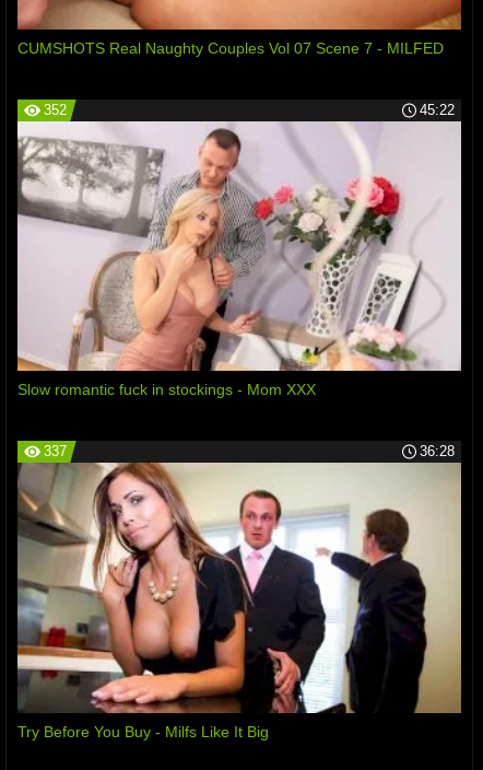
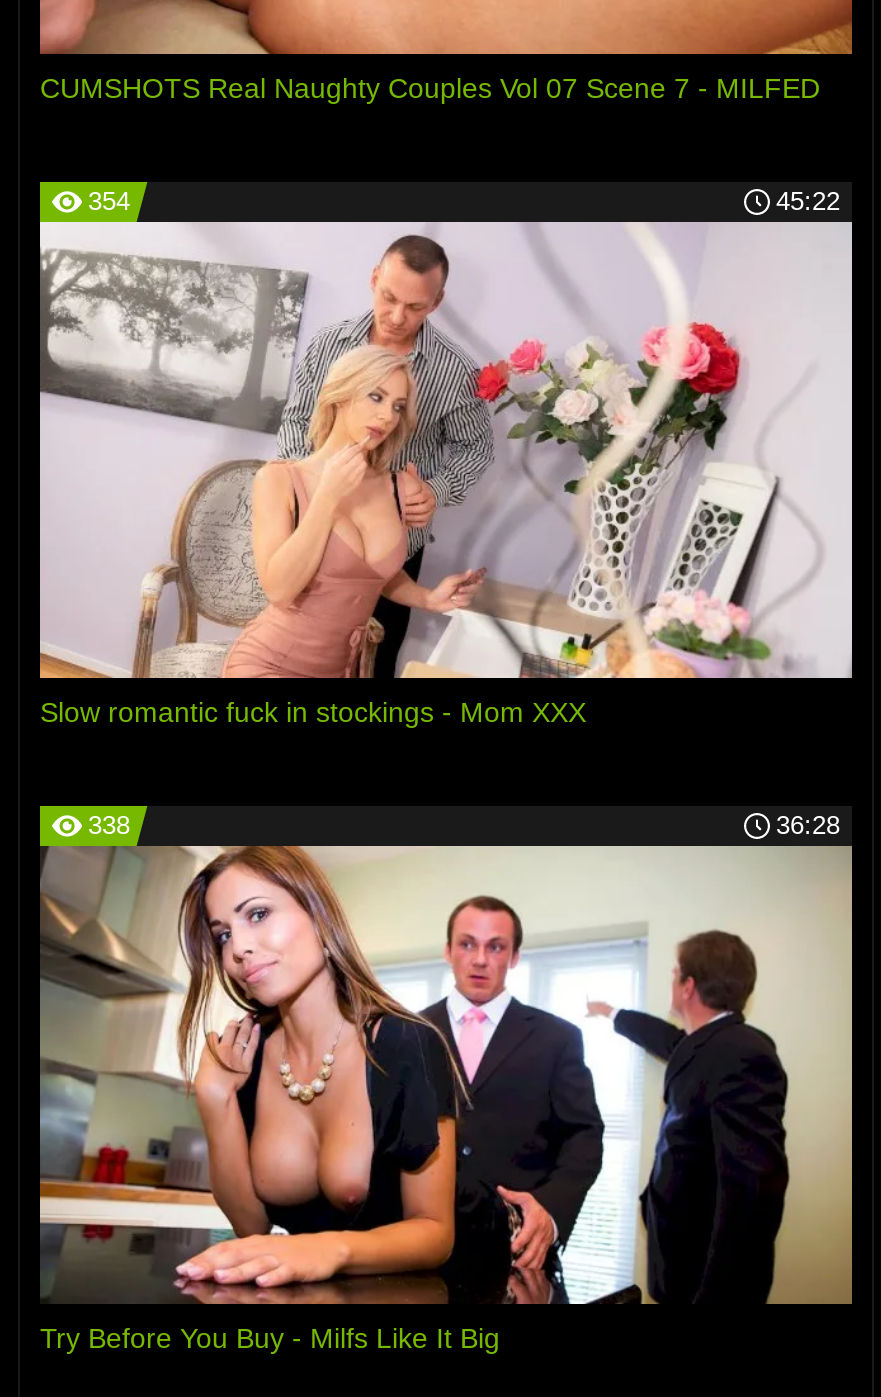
- 352
+ 354

- 337
+ 338
